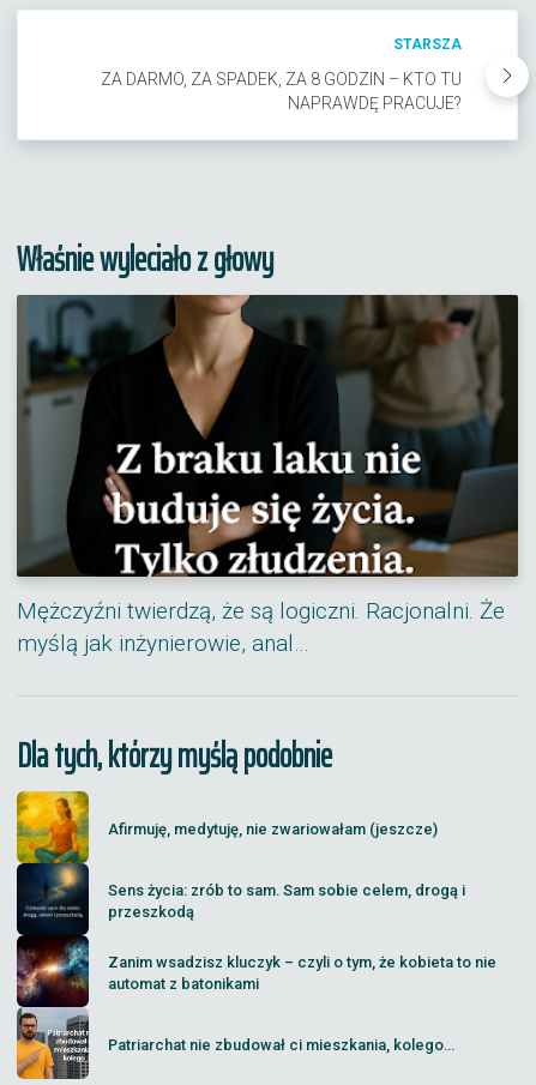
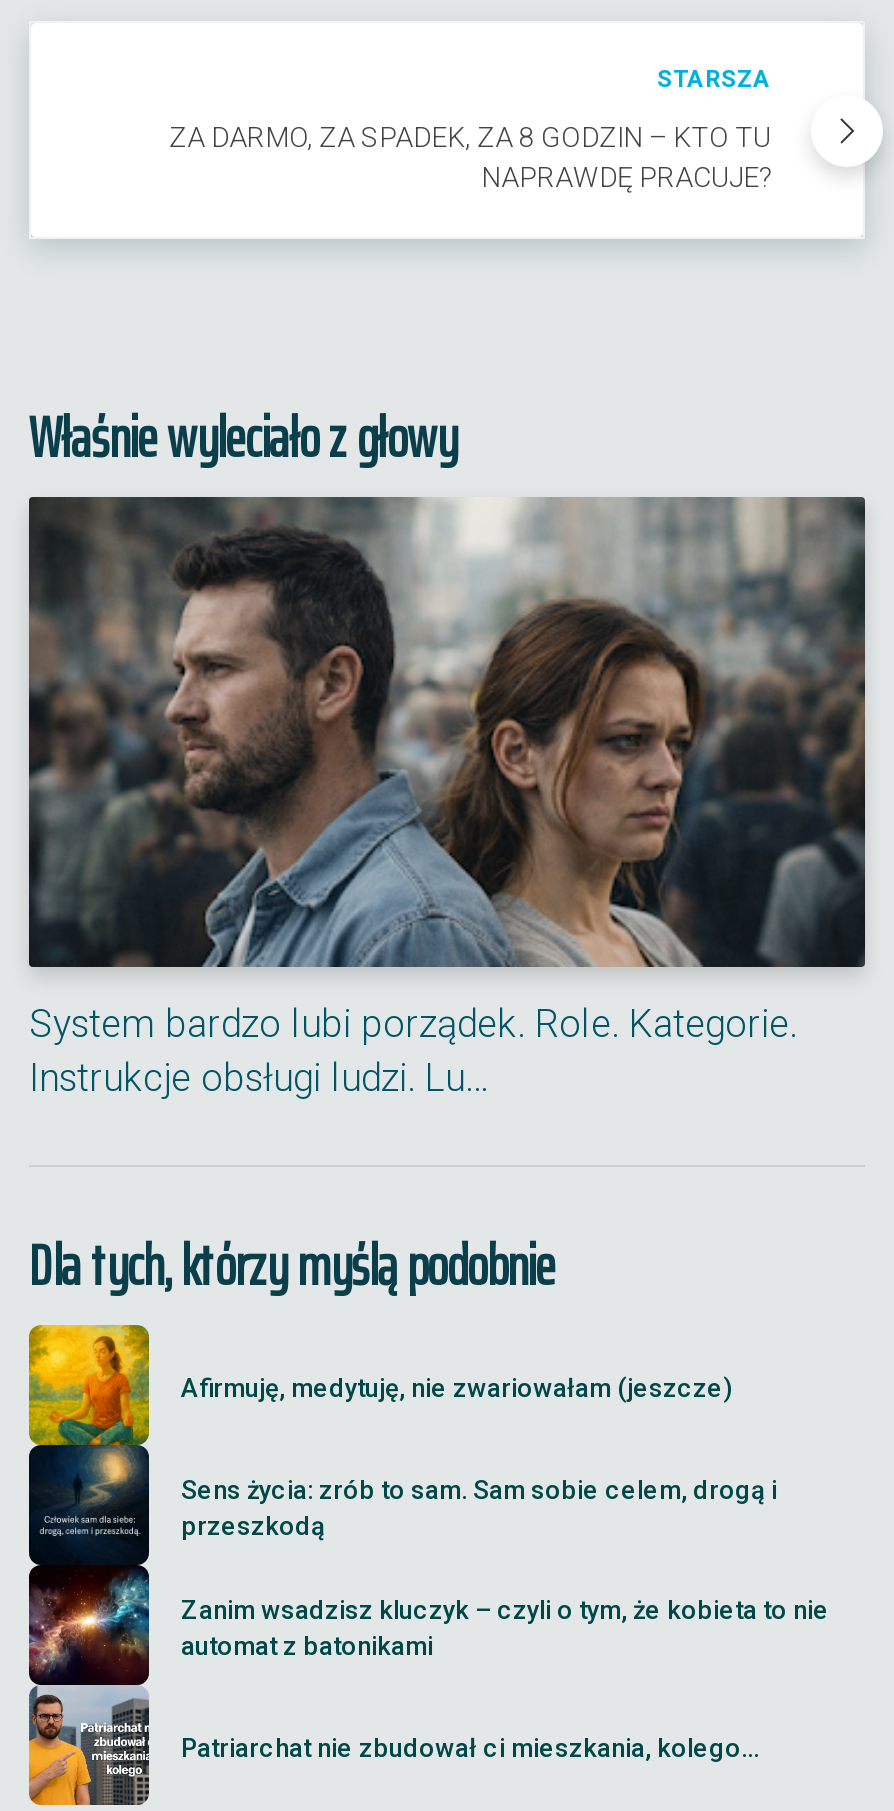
- [image]
- Mężczyźni twierdzą, że są logiczni. Racjonalni. Że
- myślą jak inżynierowie, anal…
+ [image]
+ System bardzo lubi porządek. Role. Kategorie.
+ Instrukcje obsługi ludzi. Lu…
